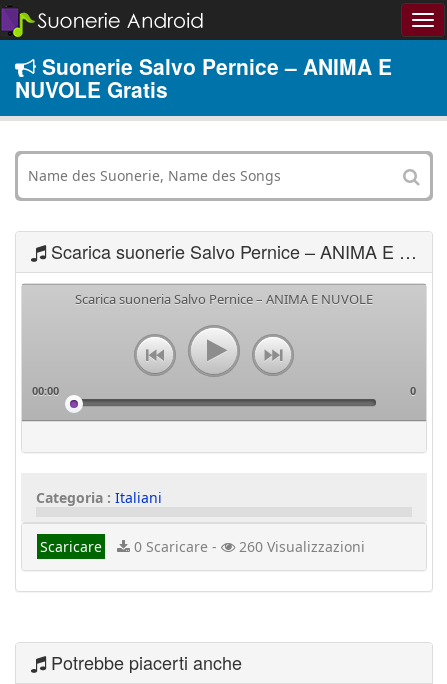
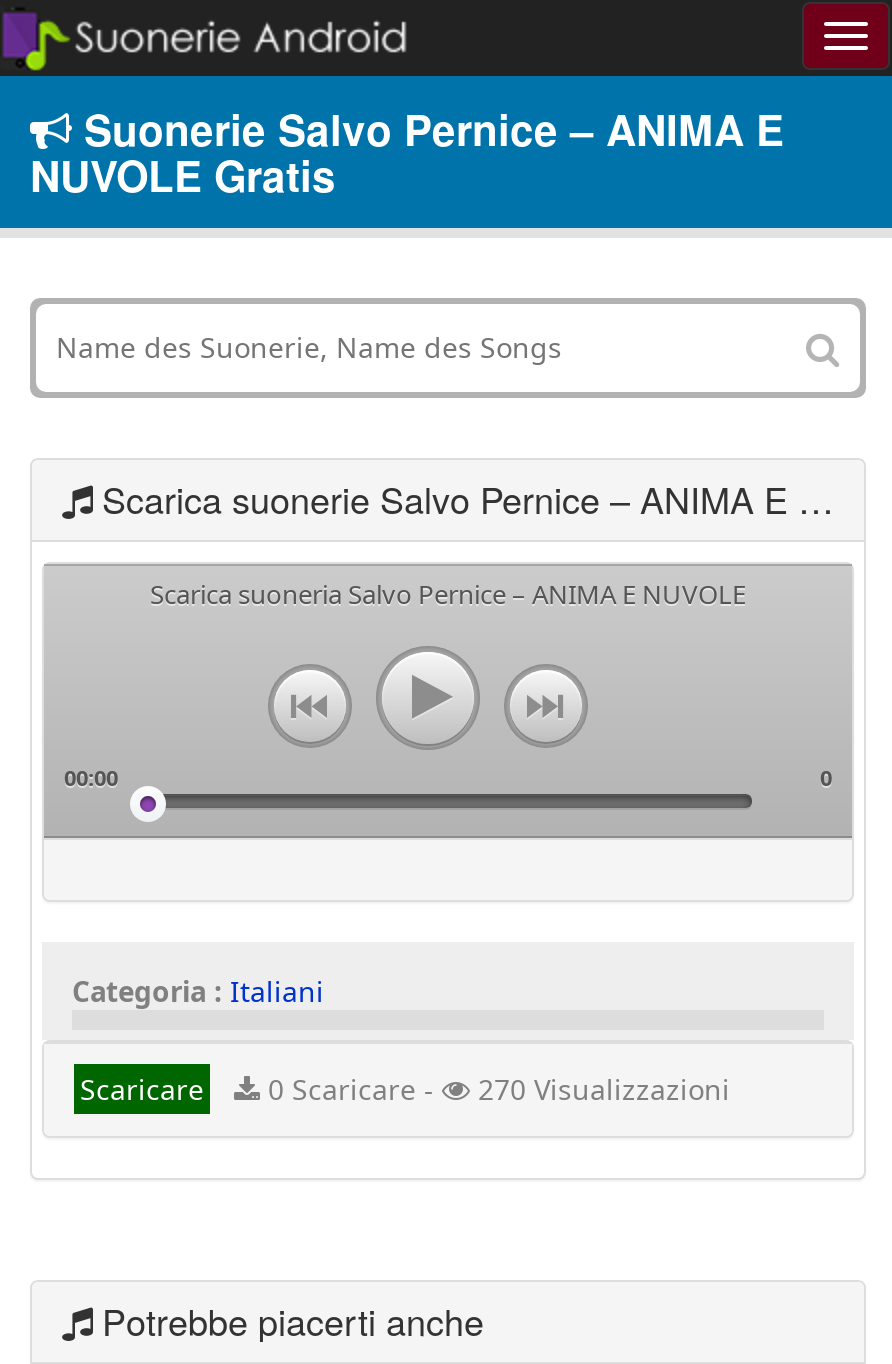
- 260 Visualizzazioni
+ 270 Visualizzazioni
